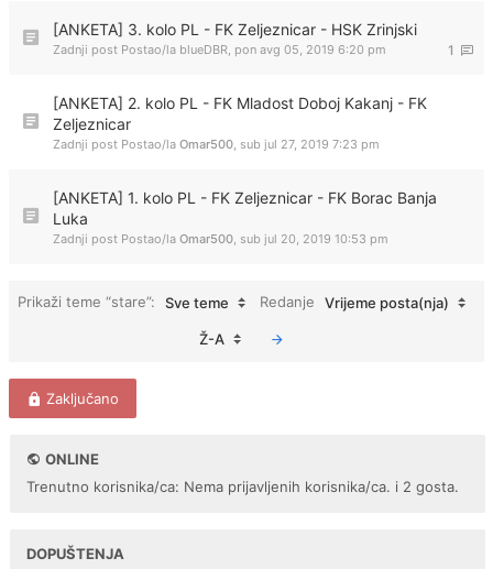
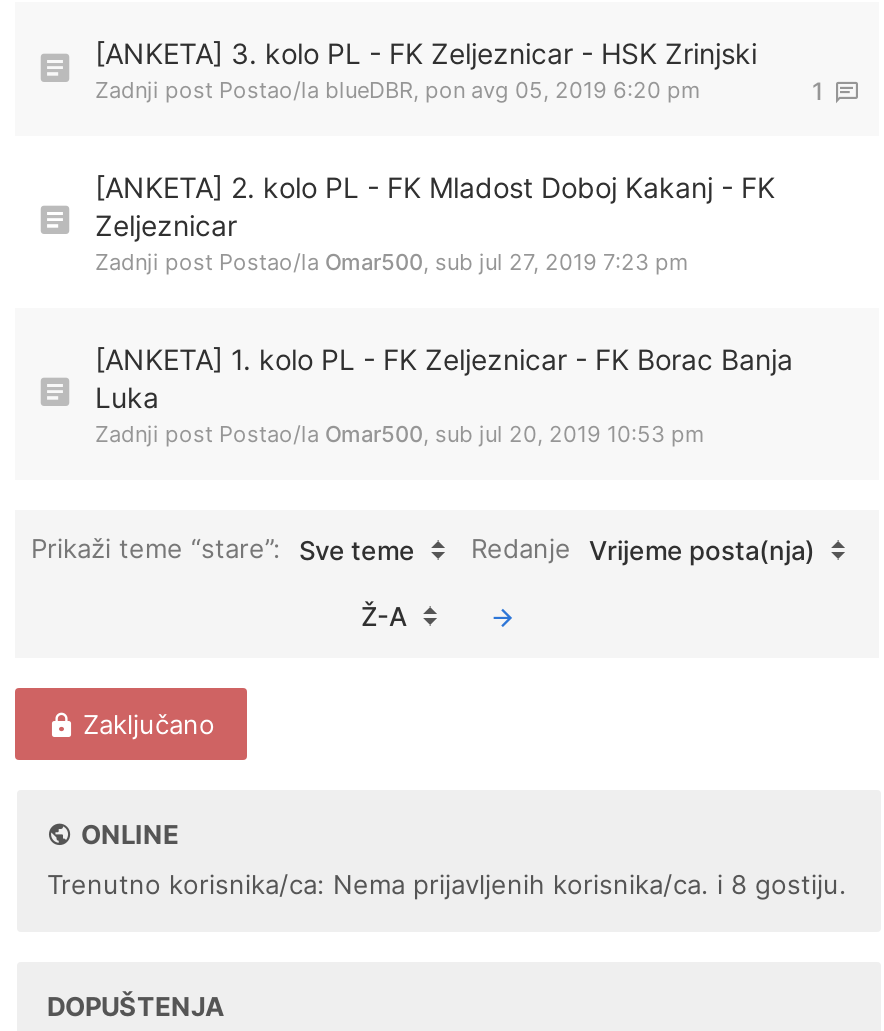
- Trenutno korisnika/ca: Nema prijavljenih korisnika/ca. i 2 gosta.
+ Trenutno korisnika/ca: Nema prijavljenih korisnika/ca. i 8 gostiju.
